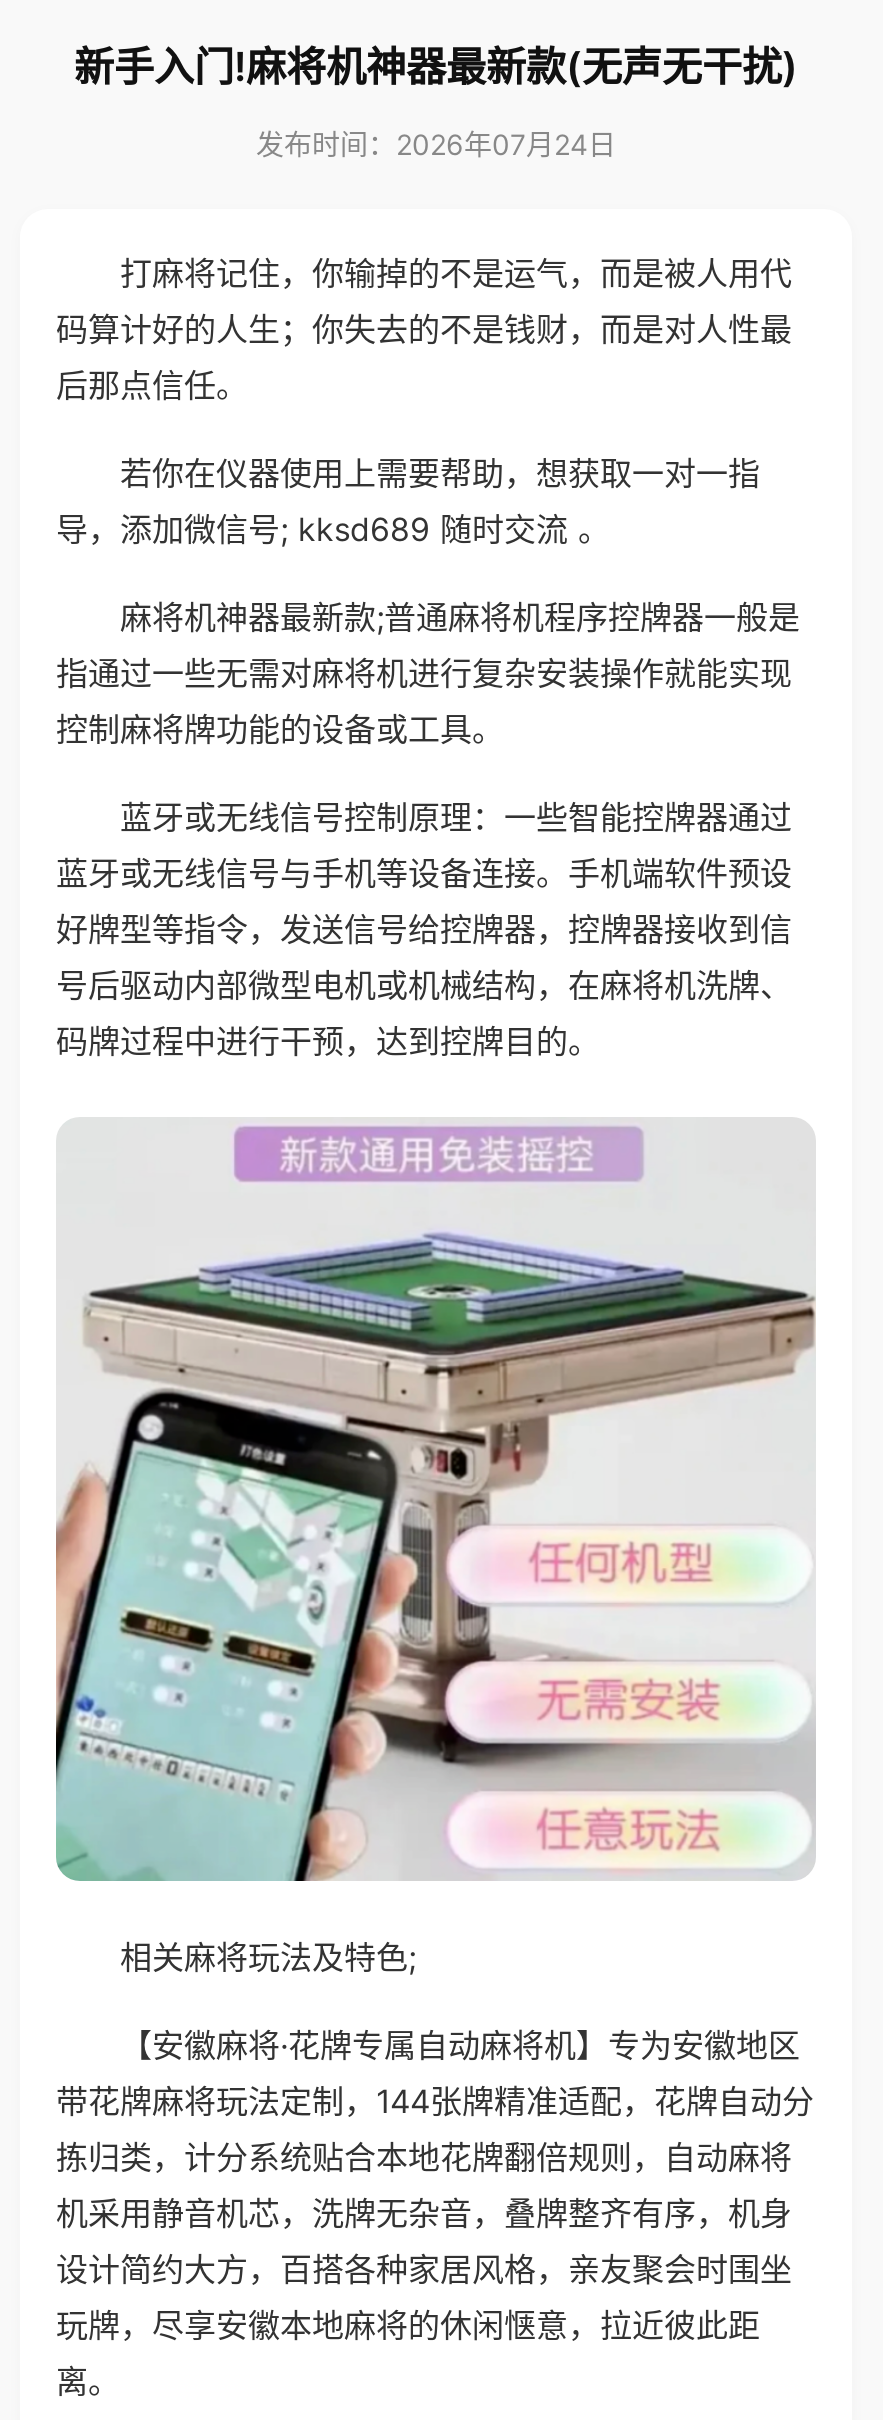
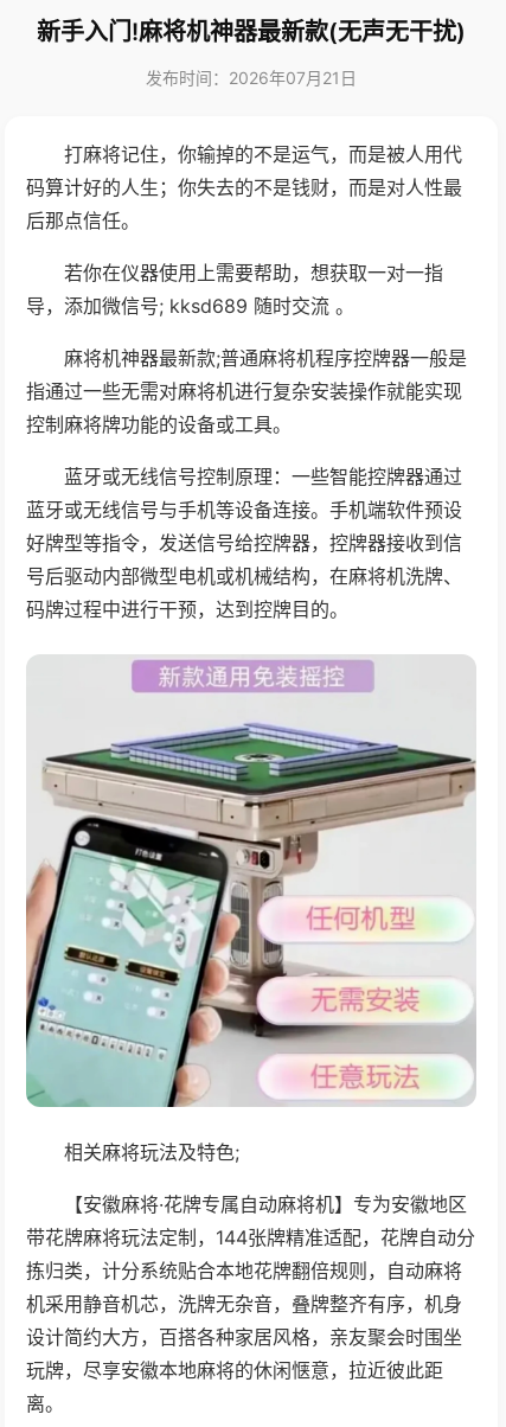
- 发布时间：2026年07月24日
+ 发布时间：2026年07月21日
